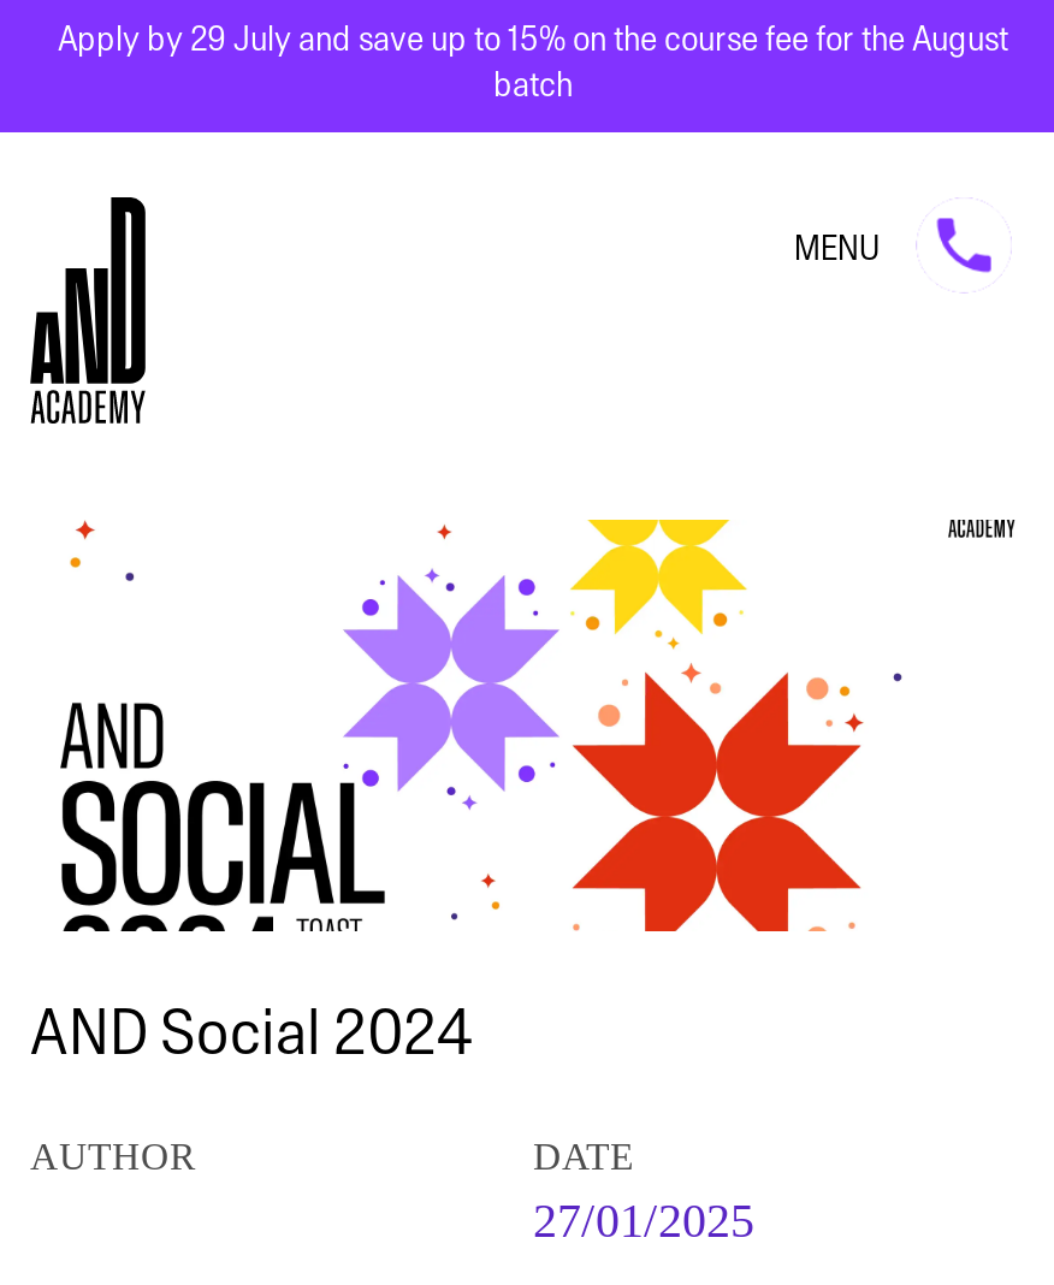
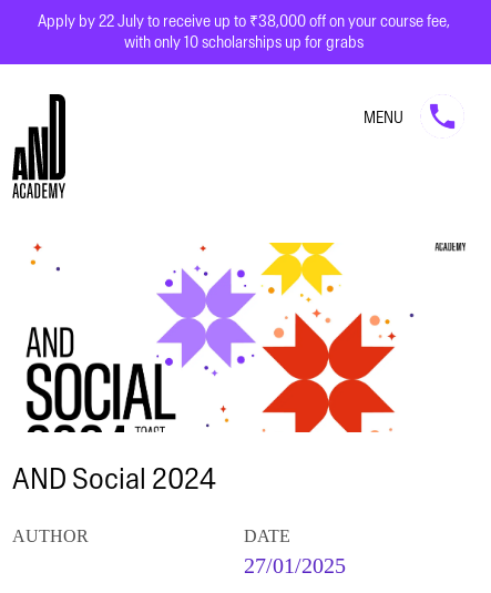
- Apply by 29 July and save up to 15% on the course fee for the August
- batch
+ Apply by 22 July to receive up to ₹38,000 off on your course fee,
+ with only 10 scholarships up for grabs
